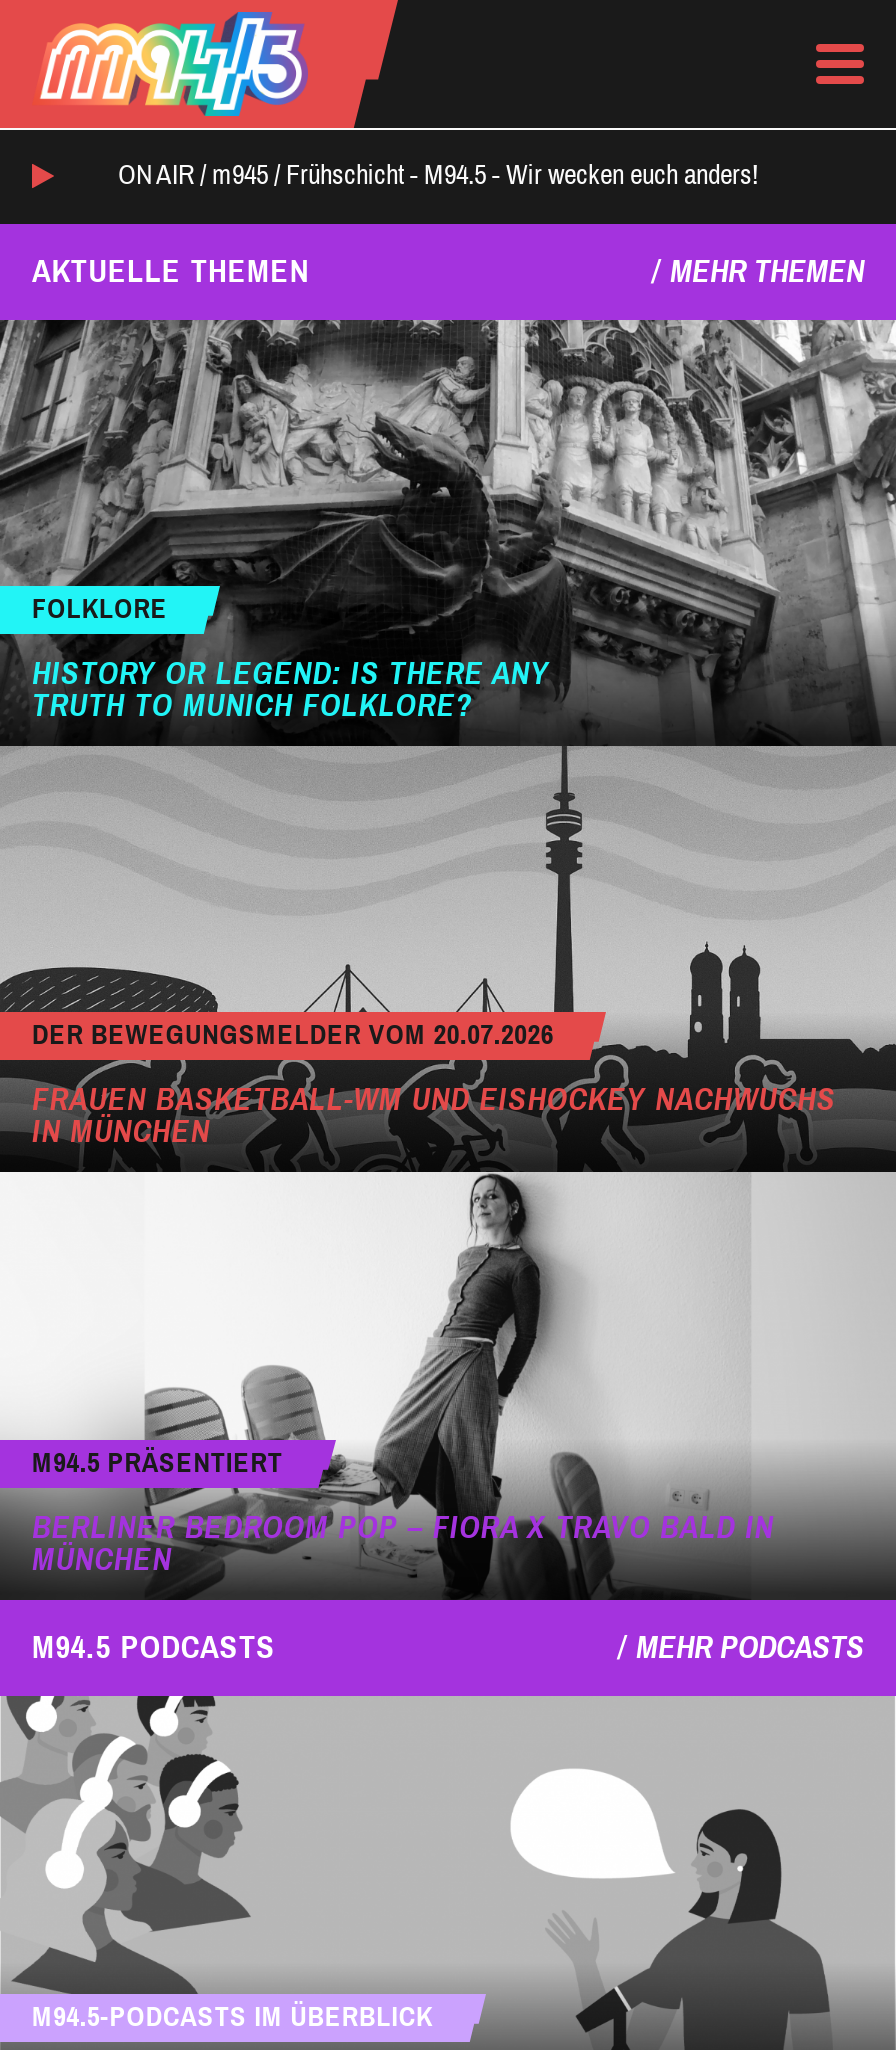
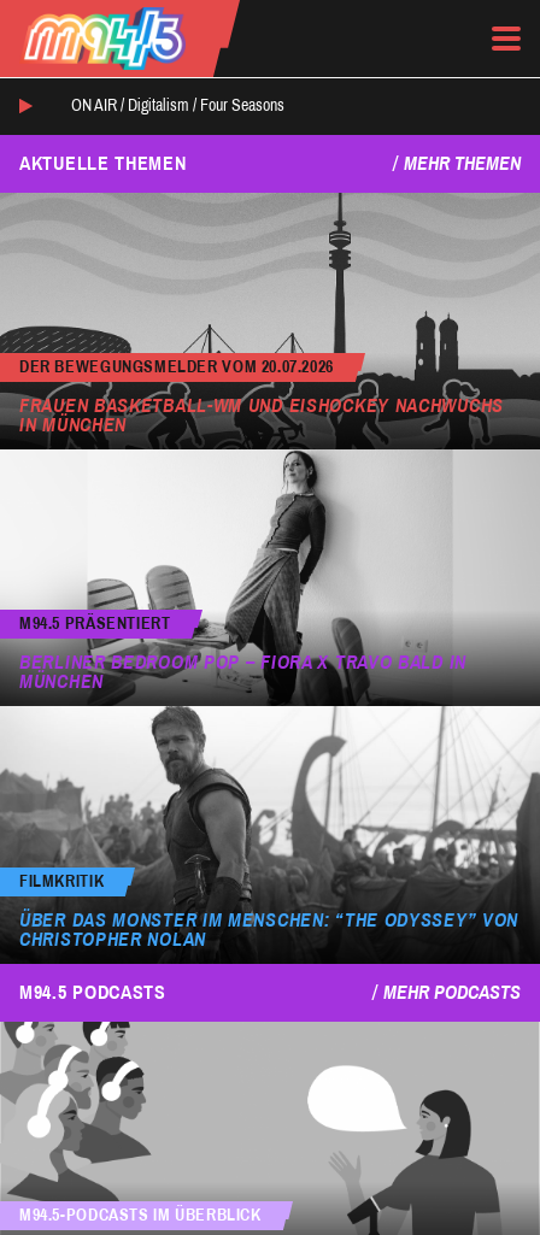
- ON AIR / m945 / Frühschicht - M94.5 - Wir wecken euch anders!
+ ON AIR / Digitalism / Four Seasons

- [image]
- FOLKLORE
- HISTORY OR LEGEND: IS THERE ANY
- TRUTH TO MUNICH FOLKLORE?

moved up: [image] | DER BEWEGUNGSMELDER VOM 20.07.2026 | FRAUEN BASKETBALL-WM UND EISHOCKEY NACHWUCHS | IN MÜNCHEN | M94.5 PRÄSENTIERT | MÜNCHEN

+ [image]
+ FILMKRITIK
+ ÜBER DAS MONSTER IM MENSCHEN: “THE ODYSSEY” VON
+ CHRISTOPHER NOLAN
